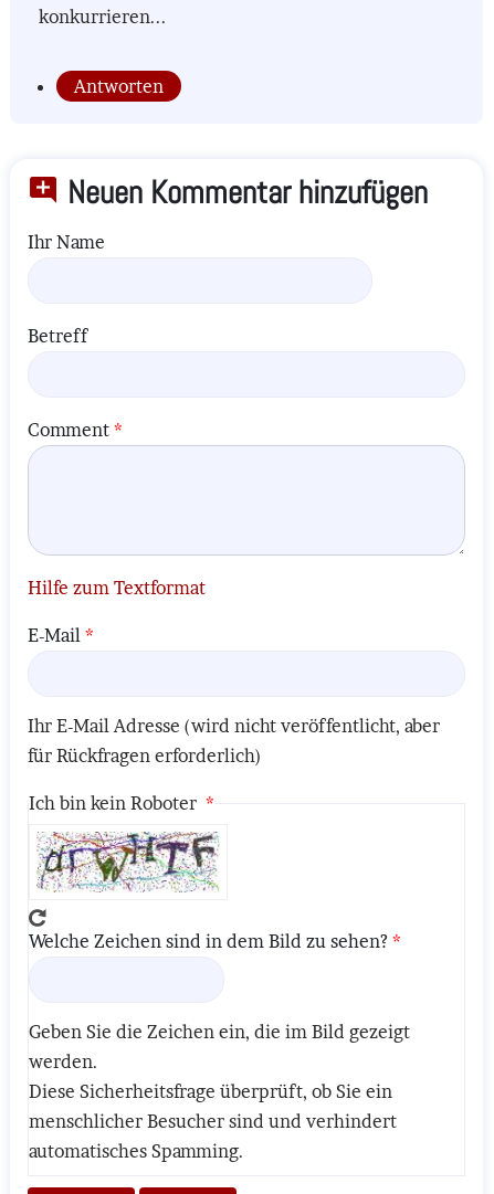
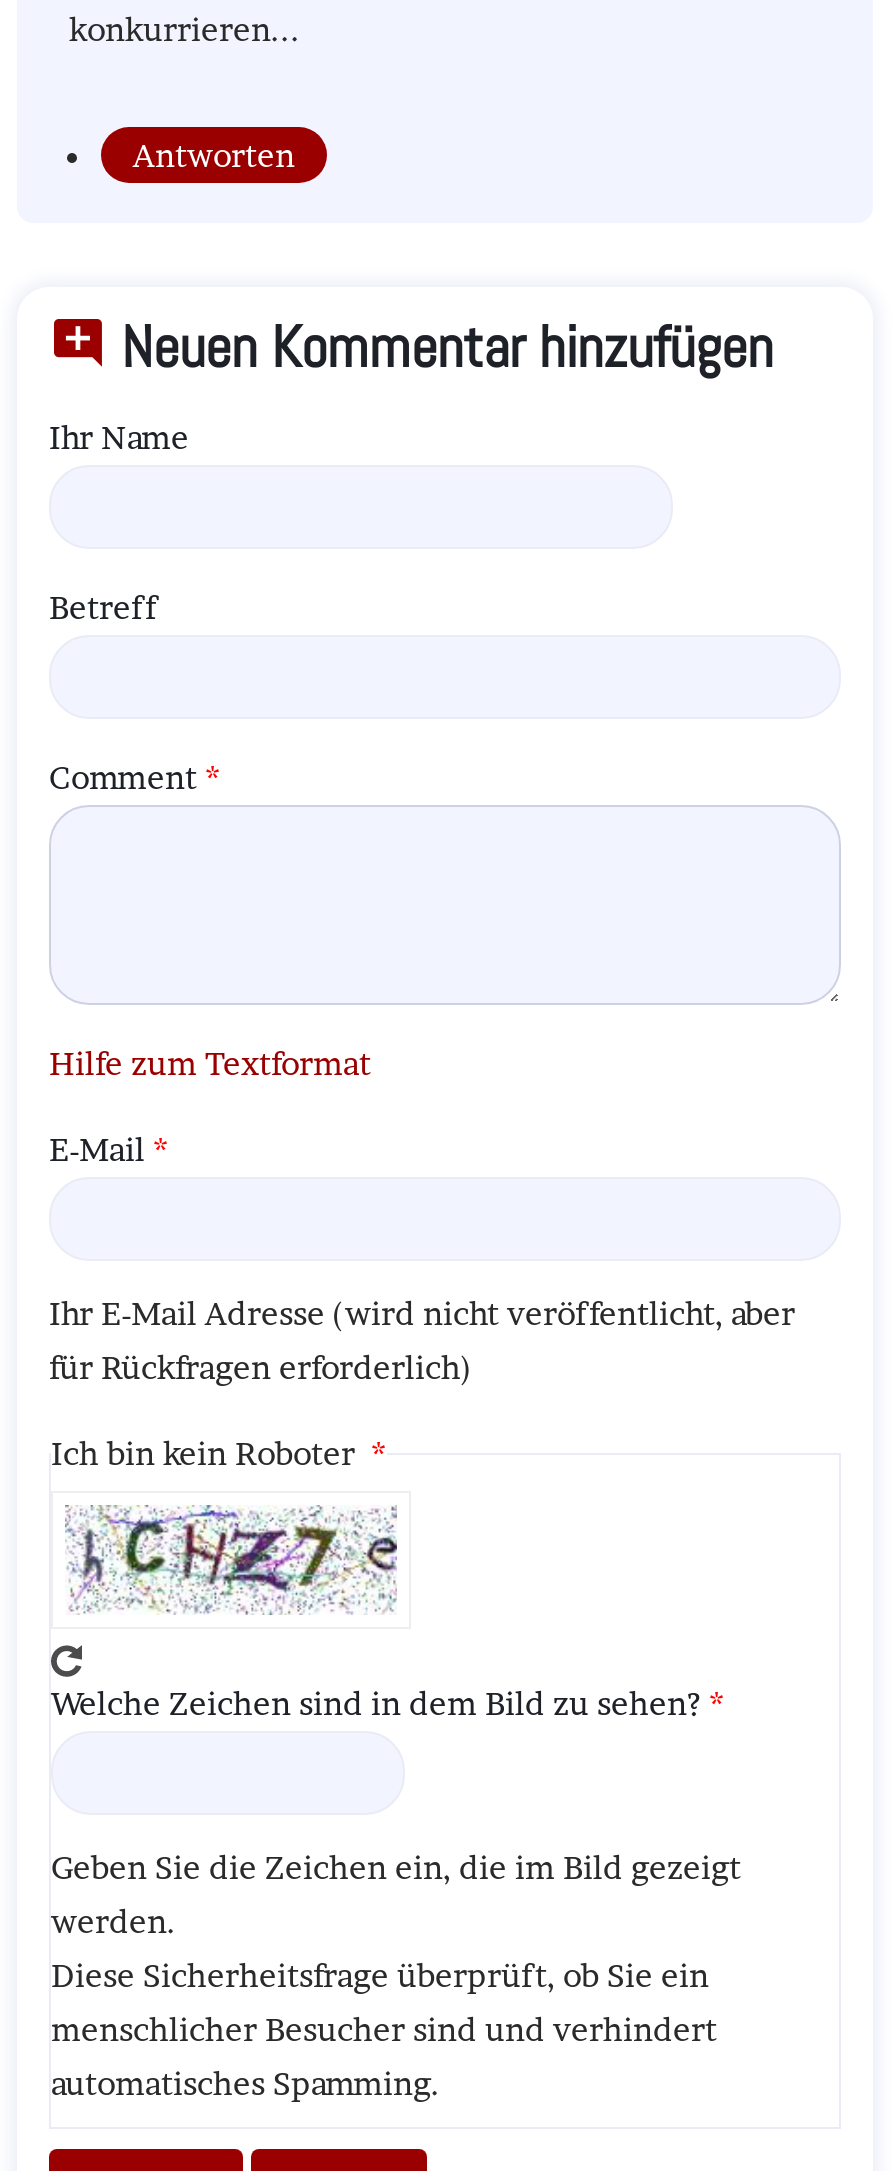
- [image]
+ [image]
